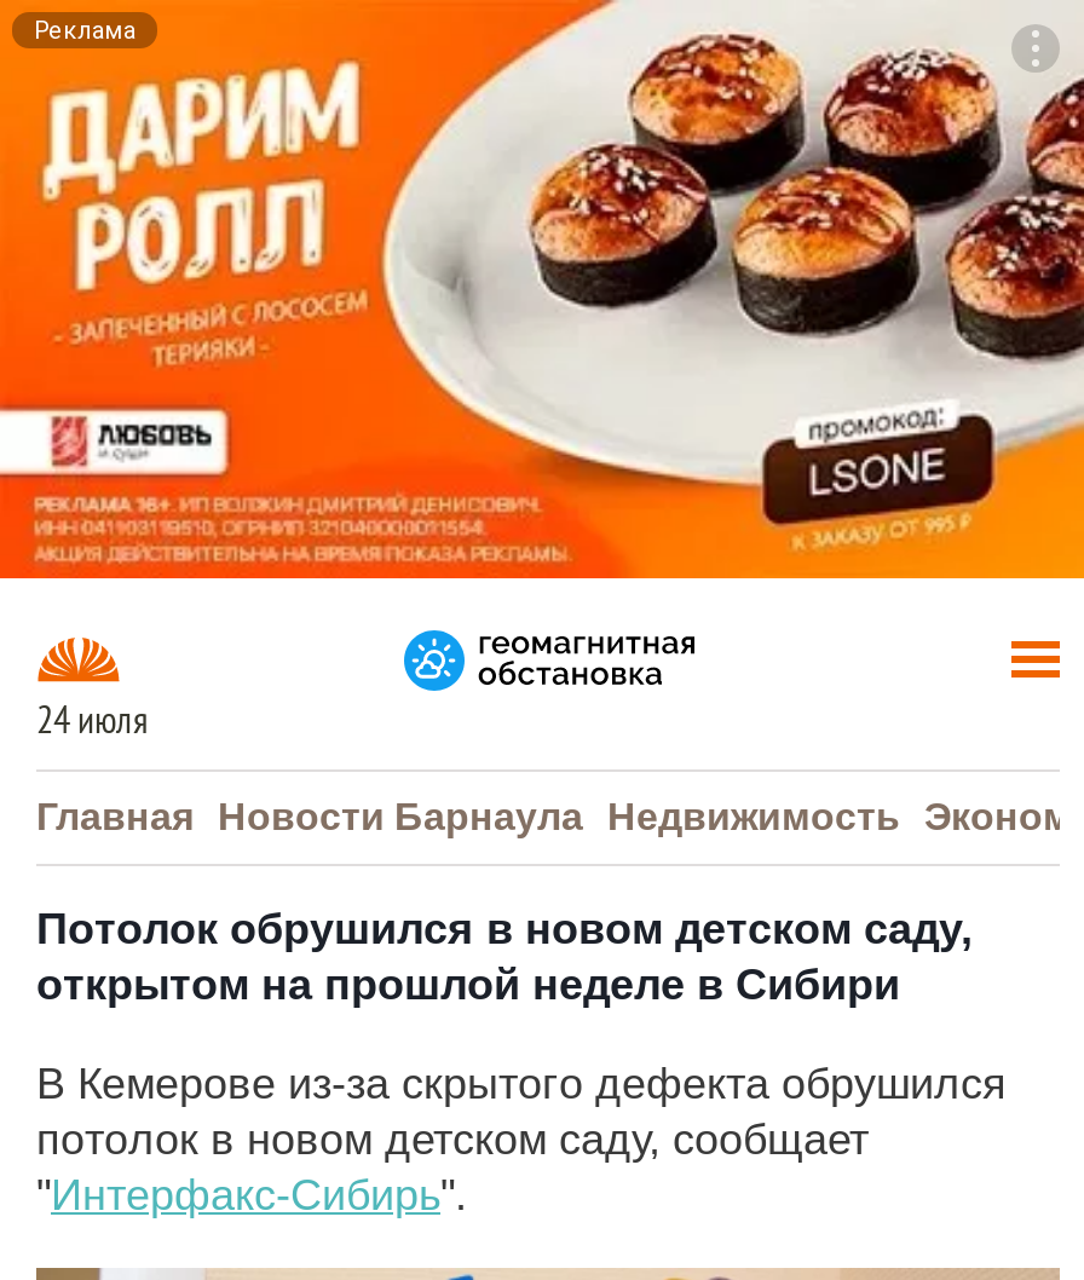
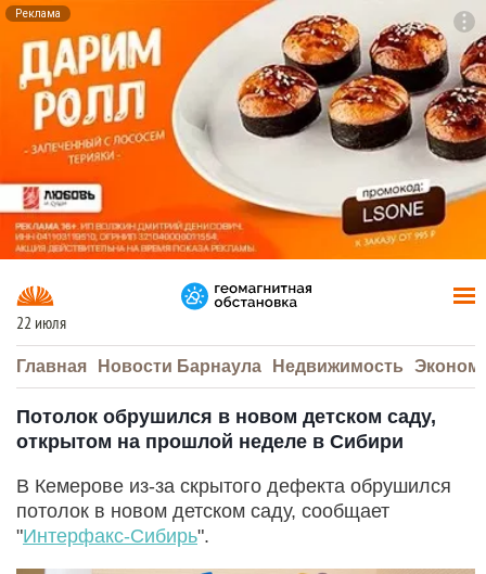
- 24 июля
+ 22 июля
